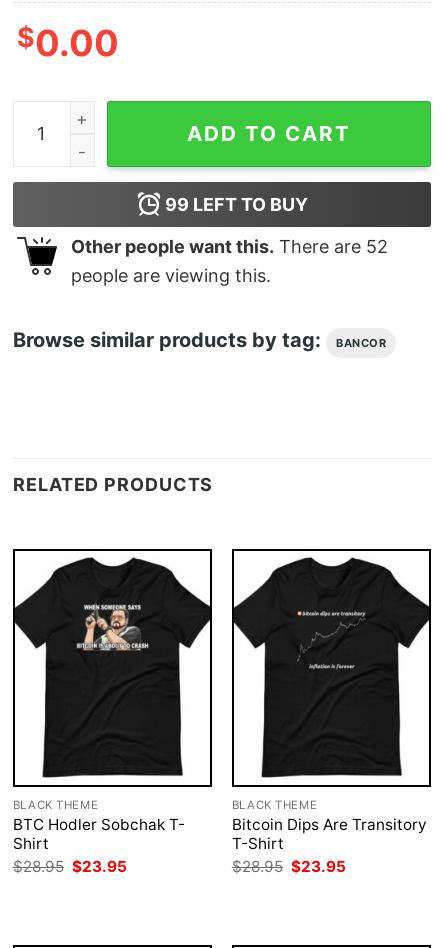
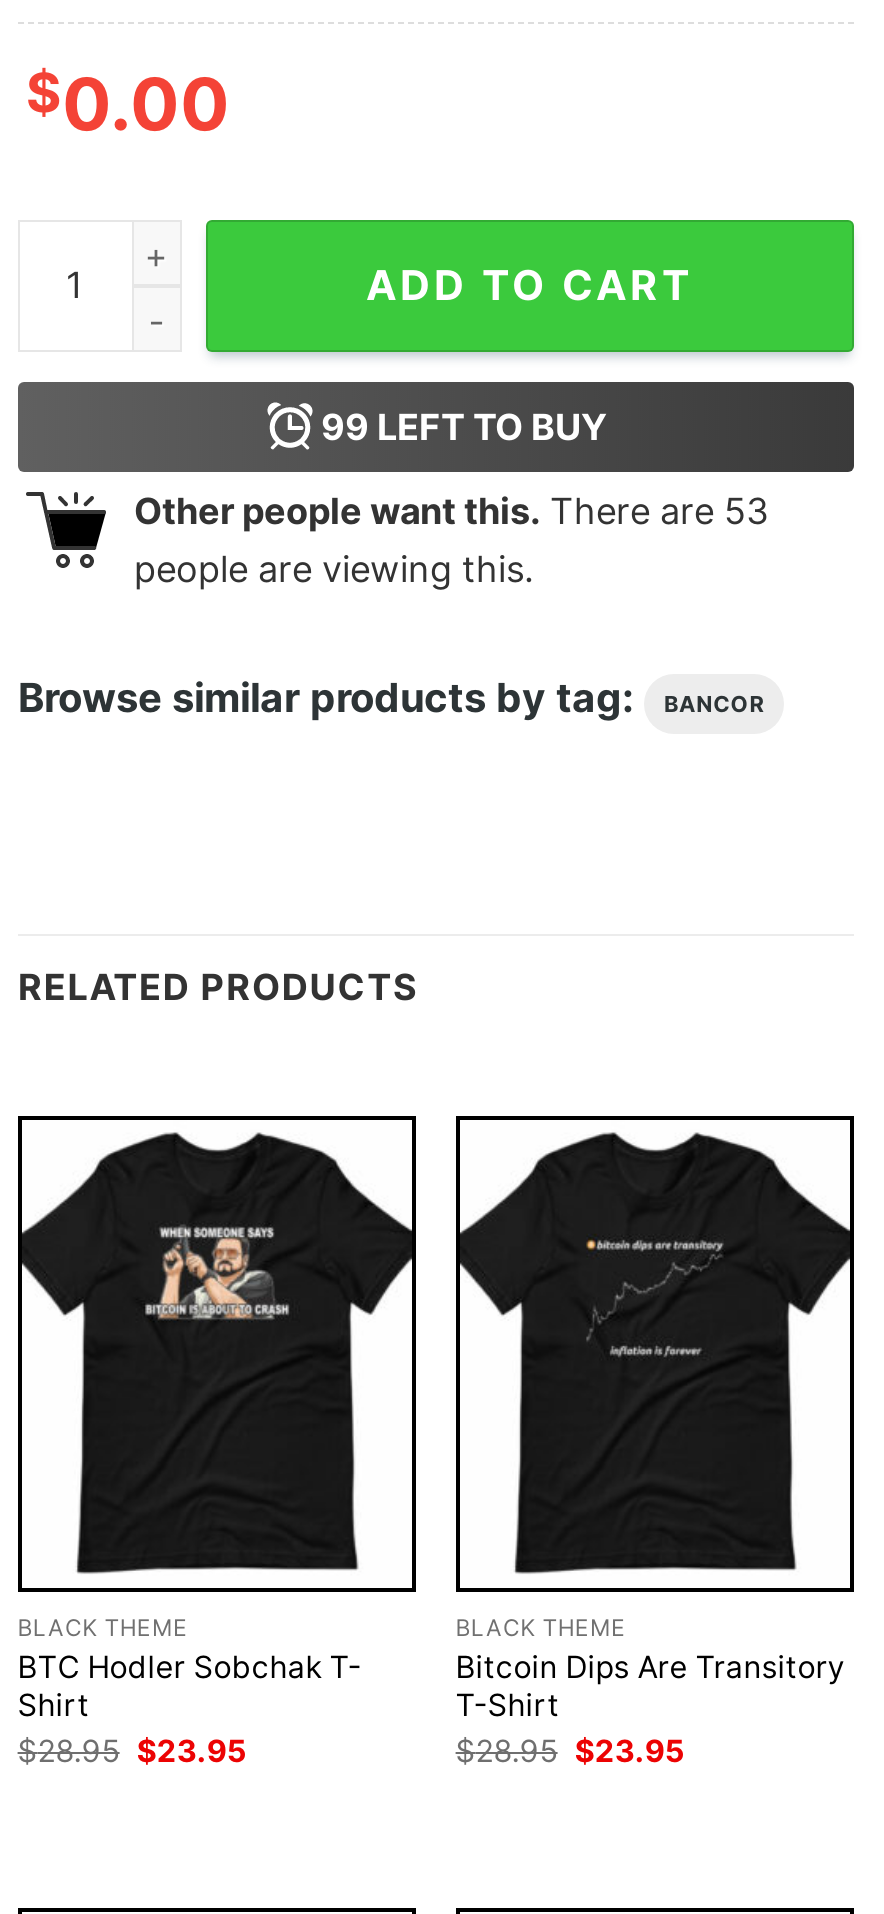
- Other people want this. There are 52
+ Other people want this. There are 53
